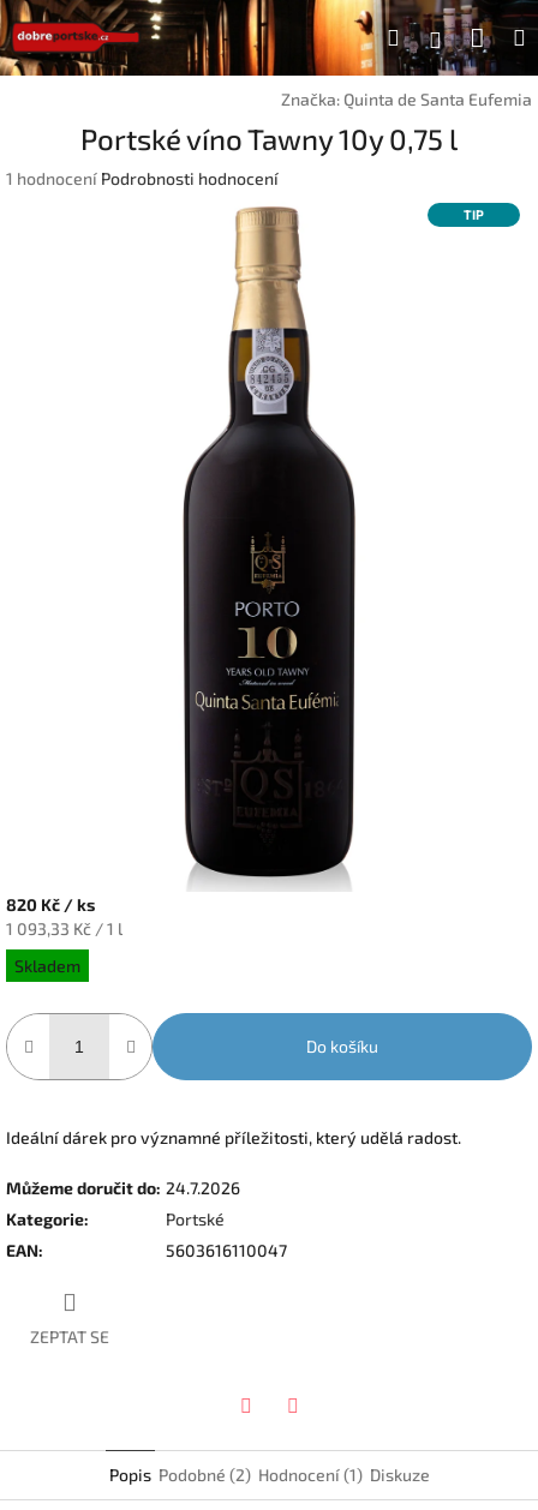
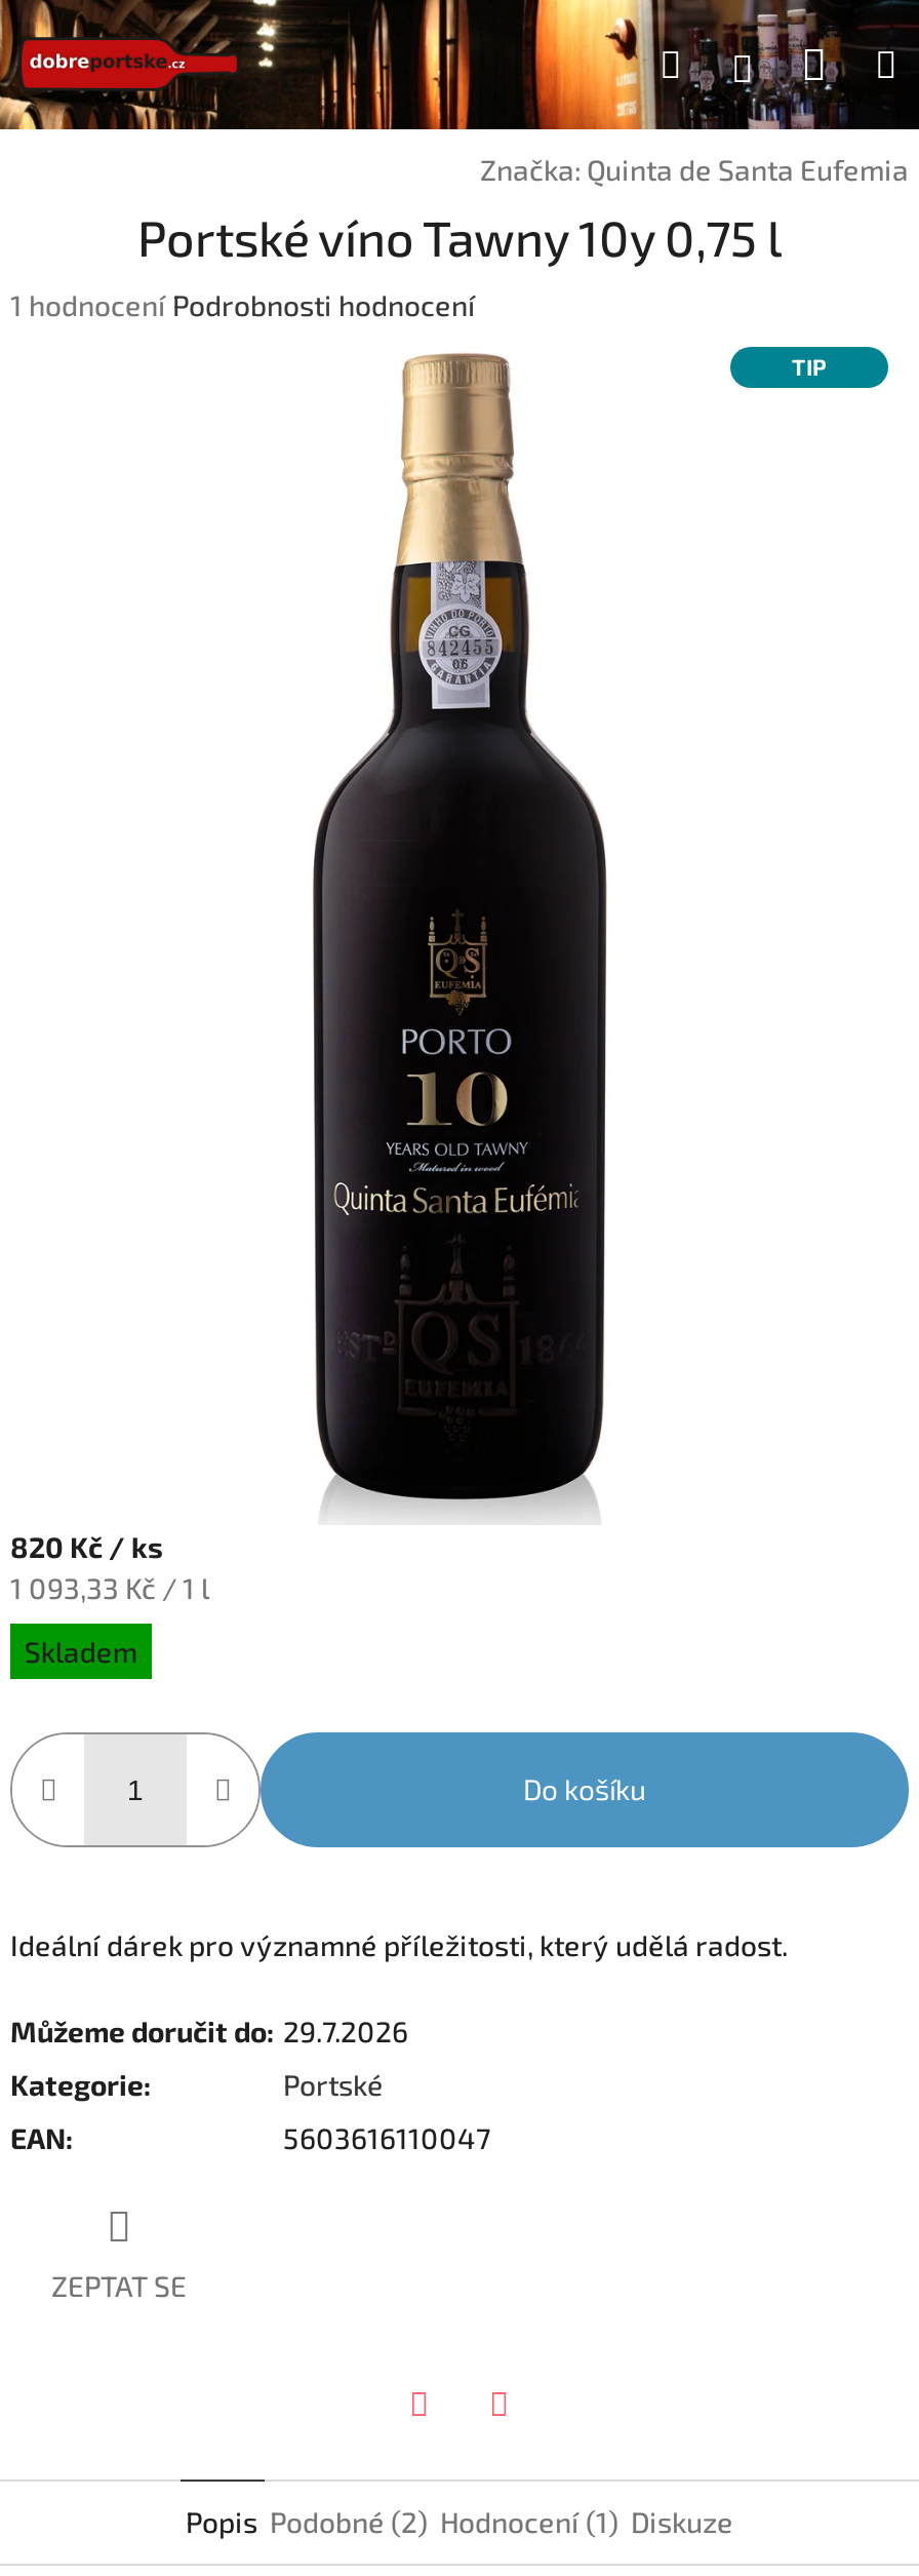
- Můžeme doručit do: 24.7.2026
+ Můžeme doručit do: 29.7.2026
